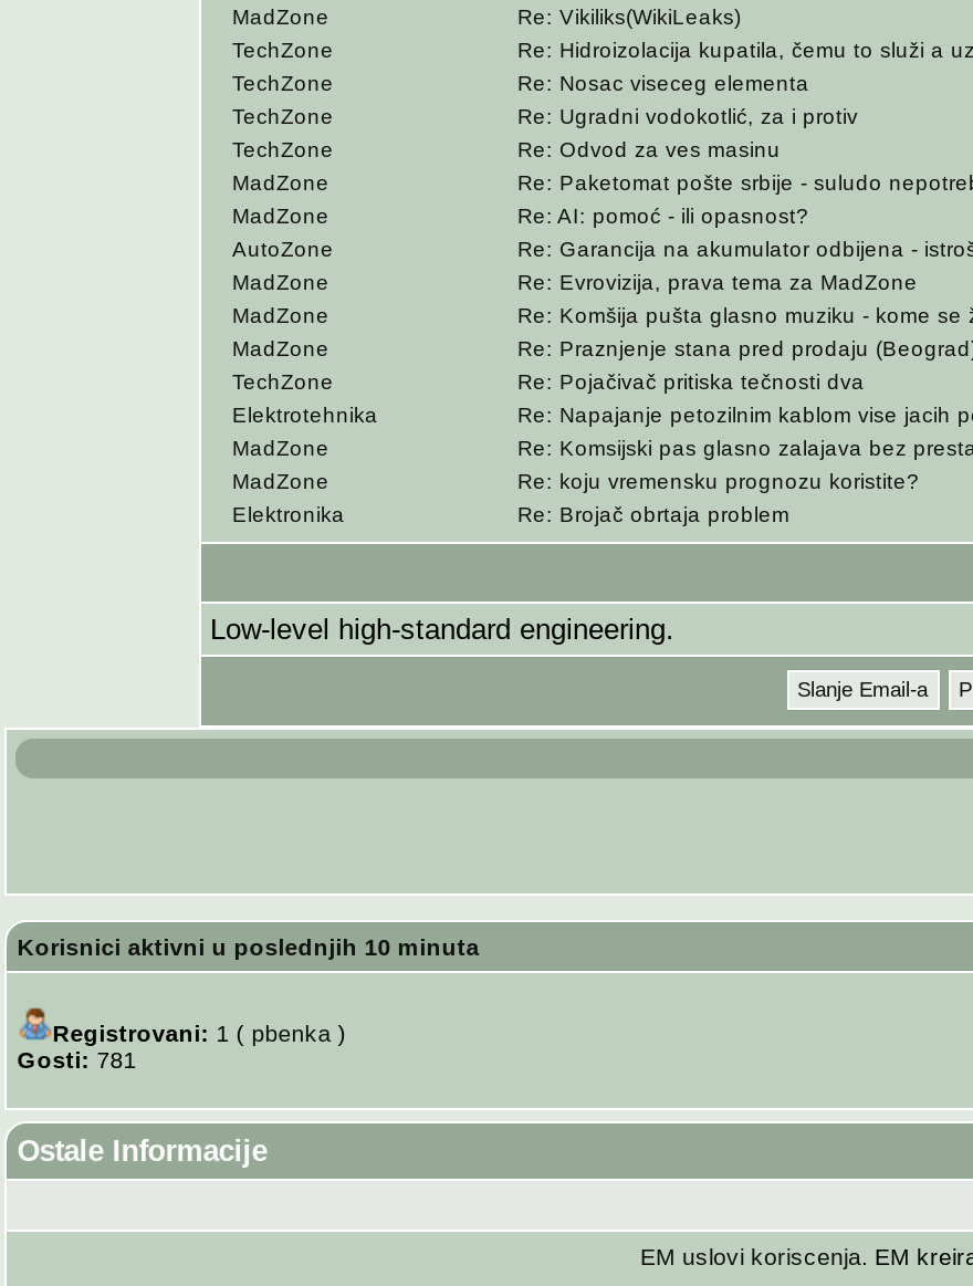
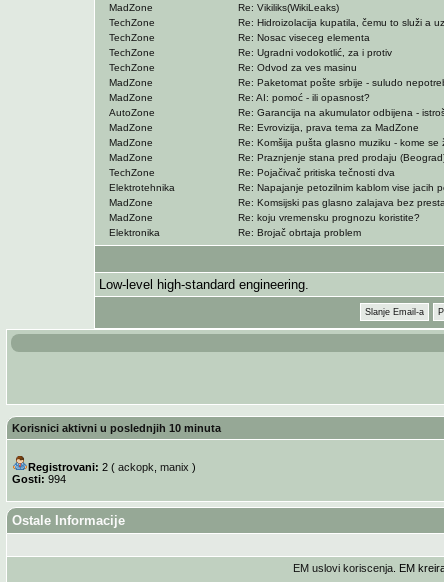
- Registrovani: 1 (pbenka)
- Gosti:781
+ Registrovani: 2 (ackopk, manix)
+ Gosti:994
